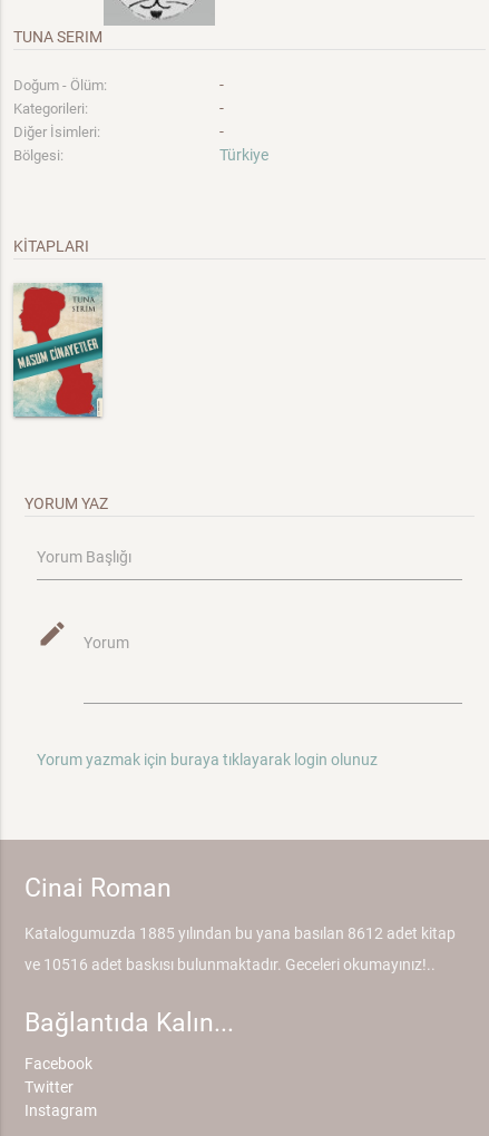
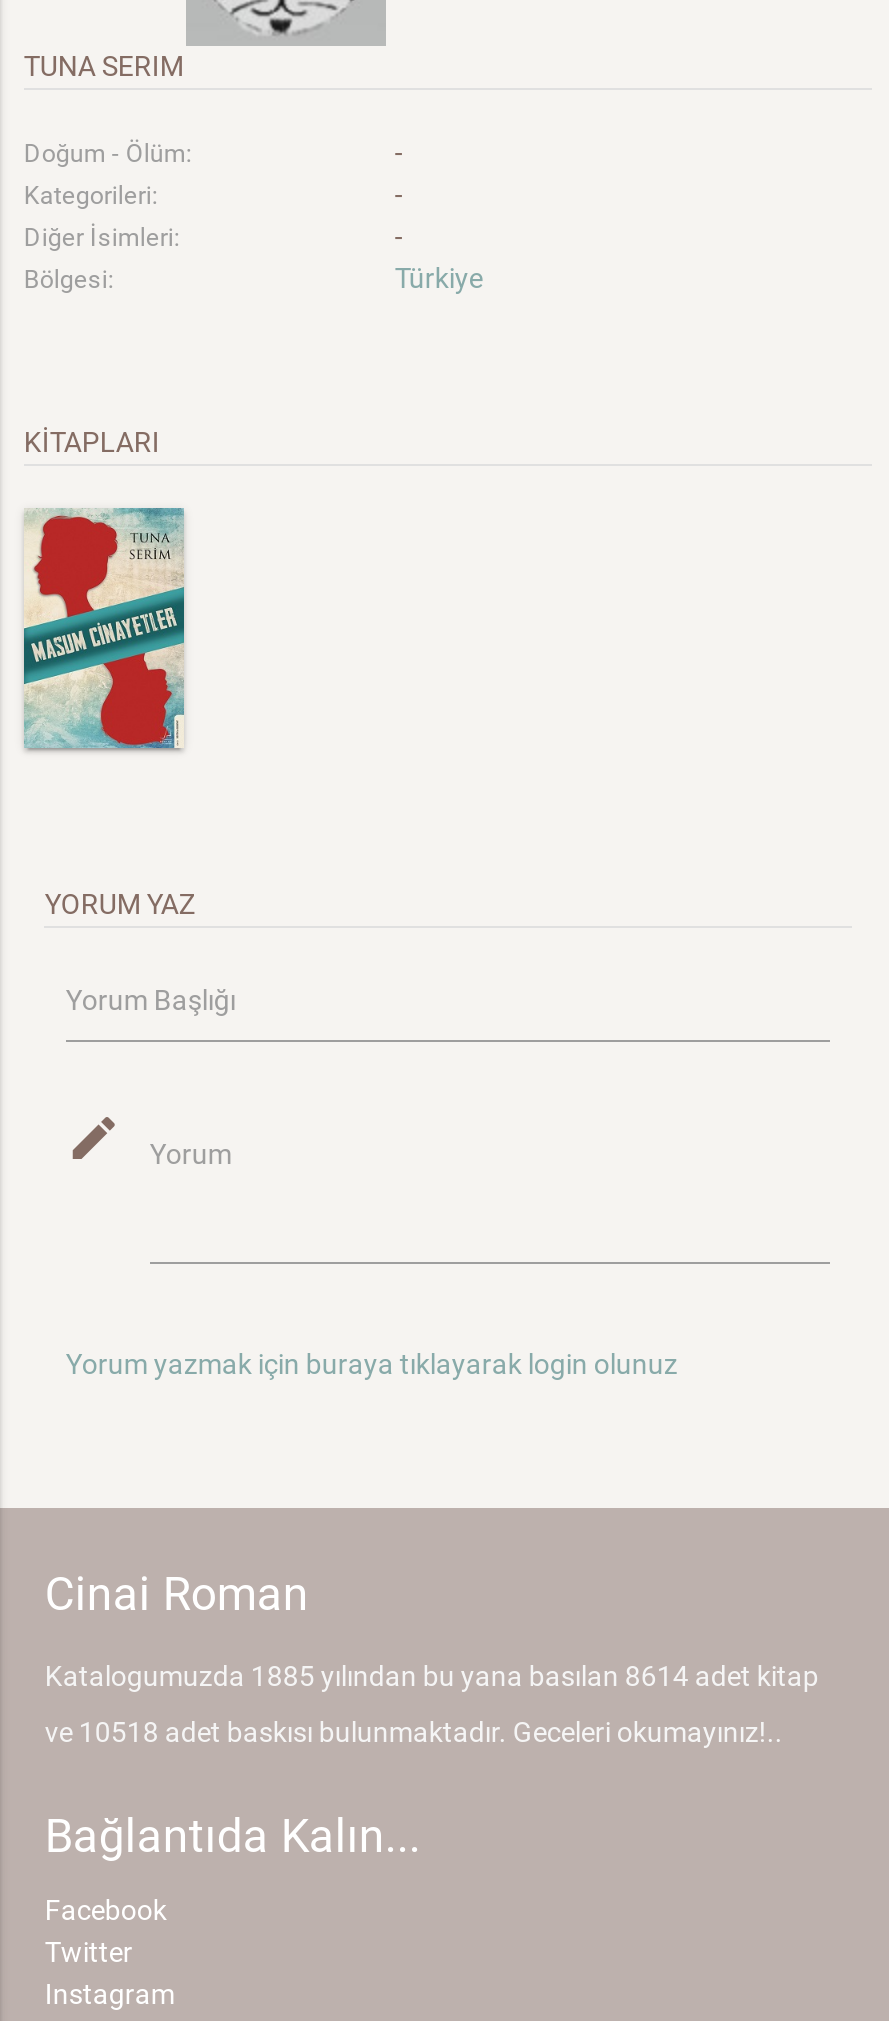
- Katalogumuzda 1885 yılından bu yana basılan 8612 adet kitap
+ Katalogumuzda 1885 yılından bu yana basılan 8614 adet kitap

- ve 10516 adet baskısı bulunmaktadır. Geceleri okumayınız!..
+ ve 10518 adet baskısı bulunmaktadır. Geceleri okumayınız!..
